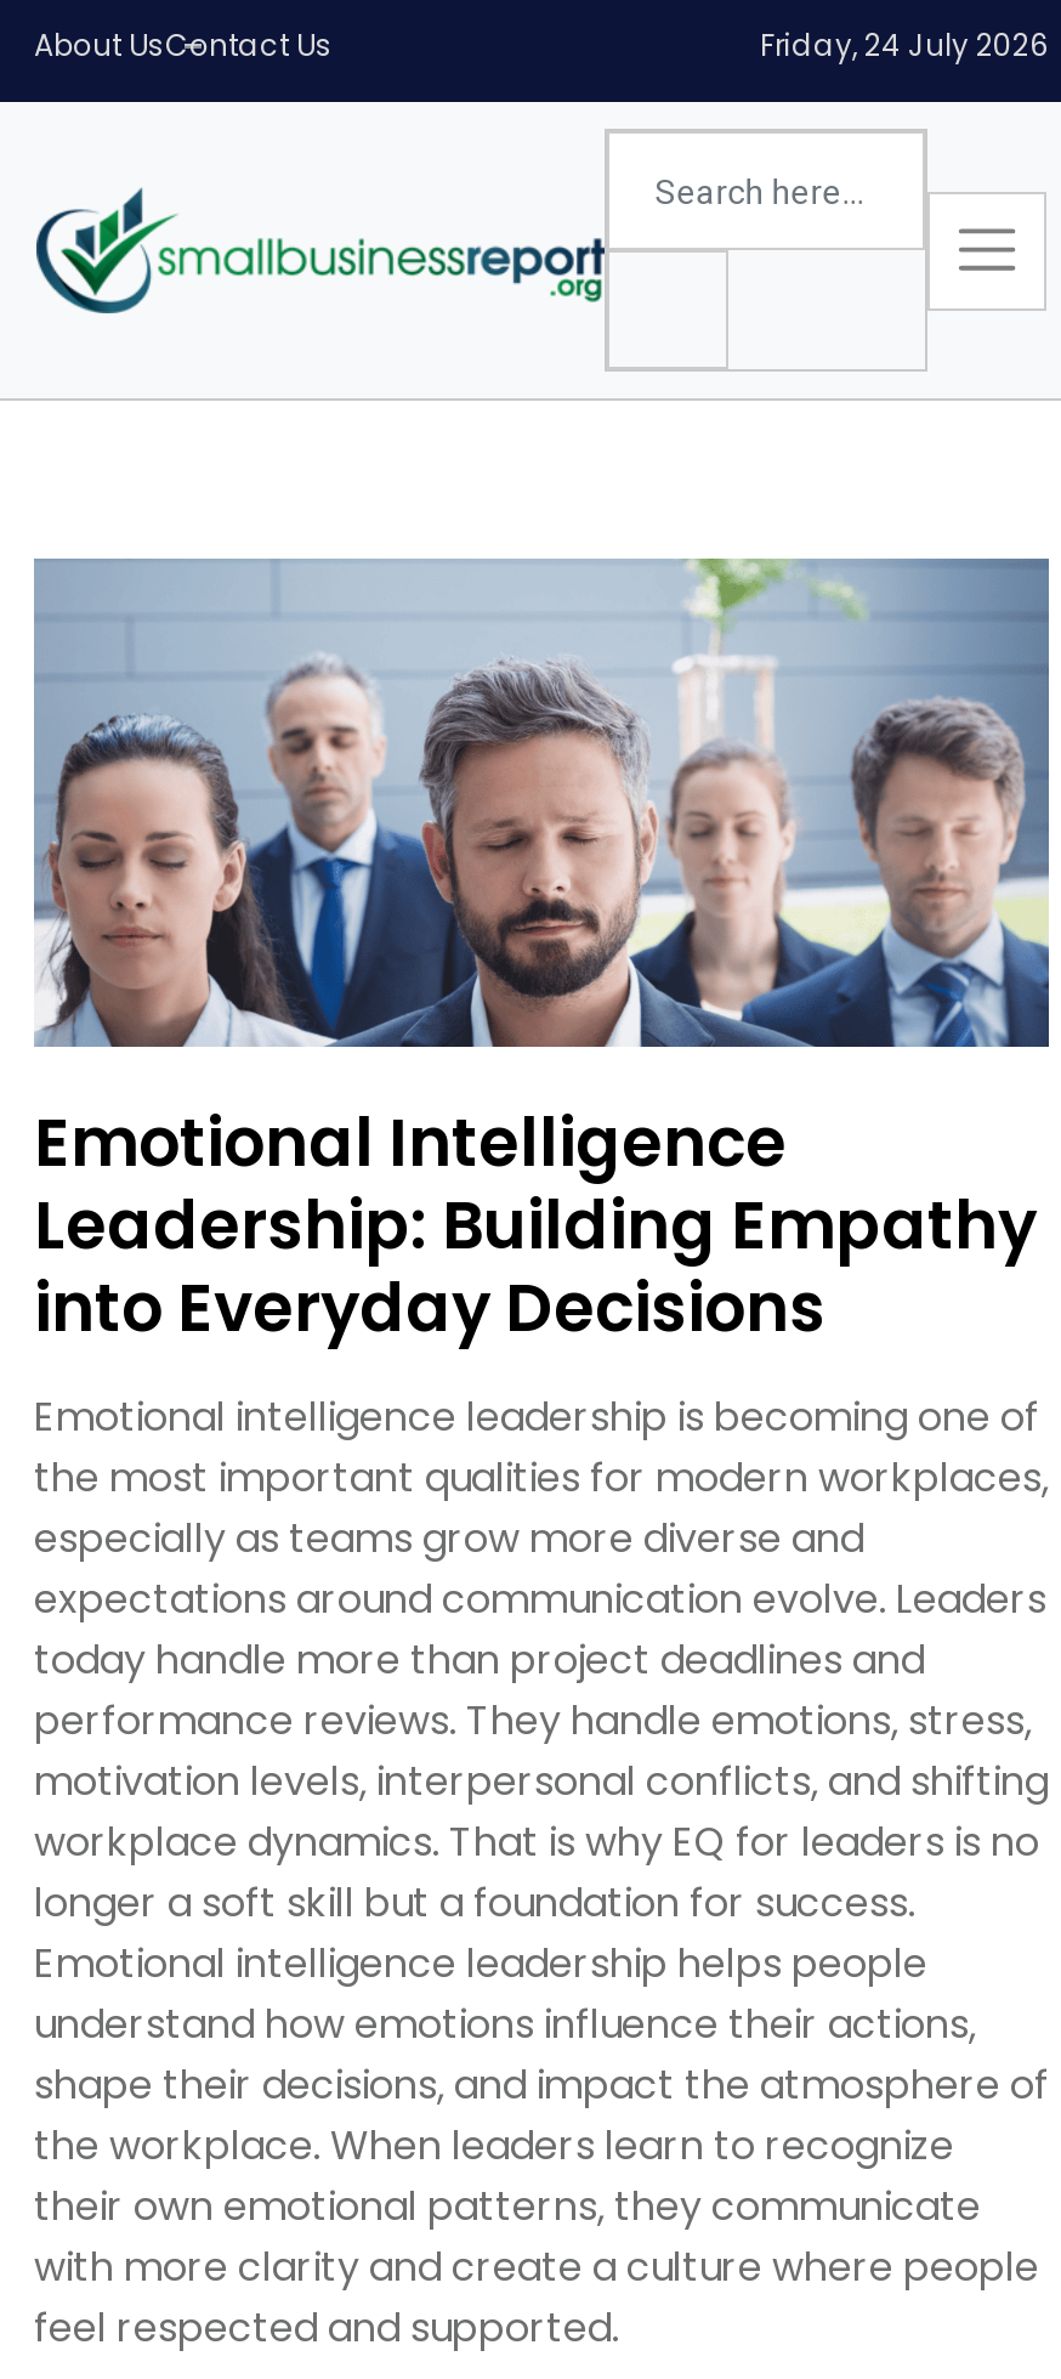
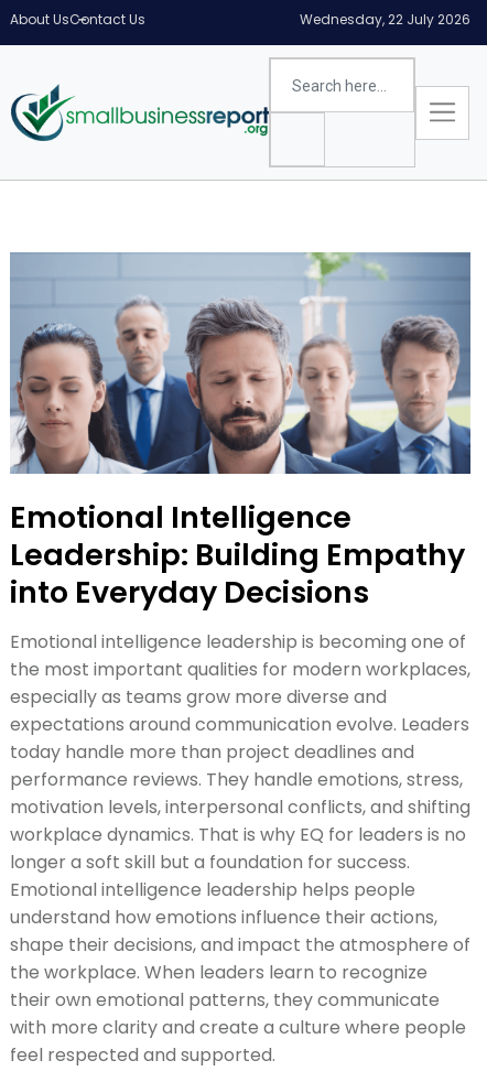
- Friday, 24 July 2026
+ Wednesday, 22 July 2026
